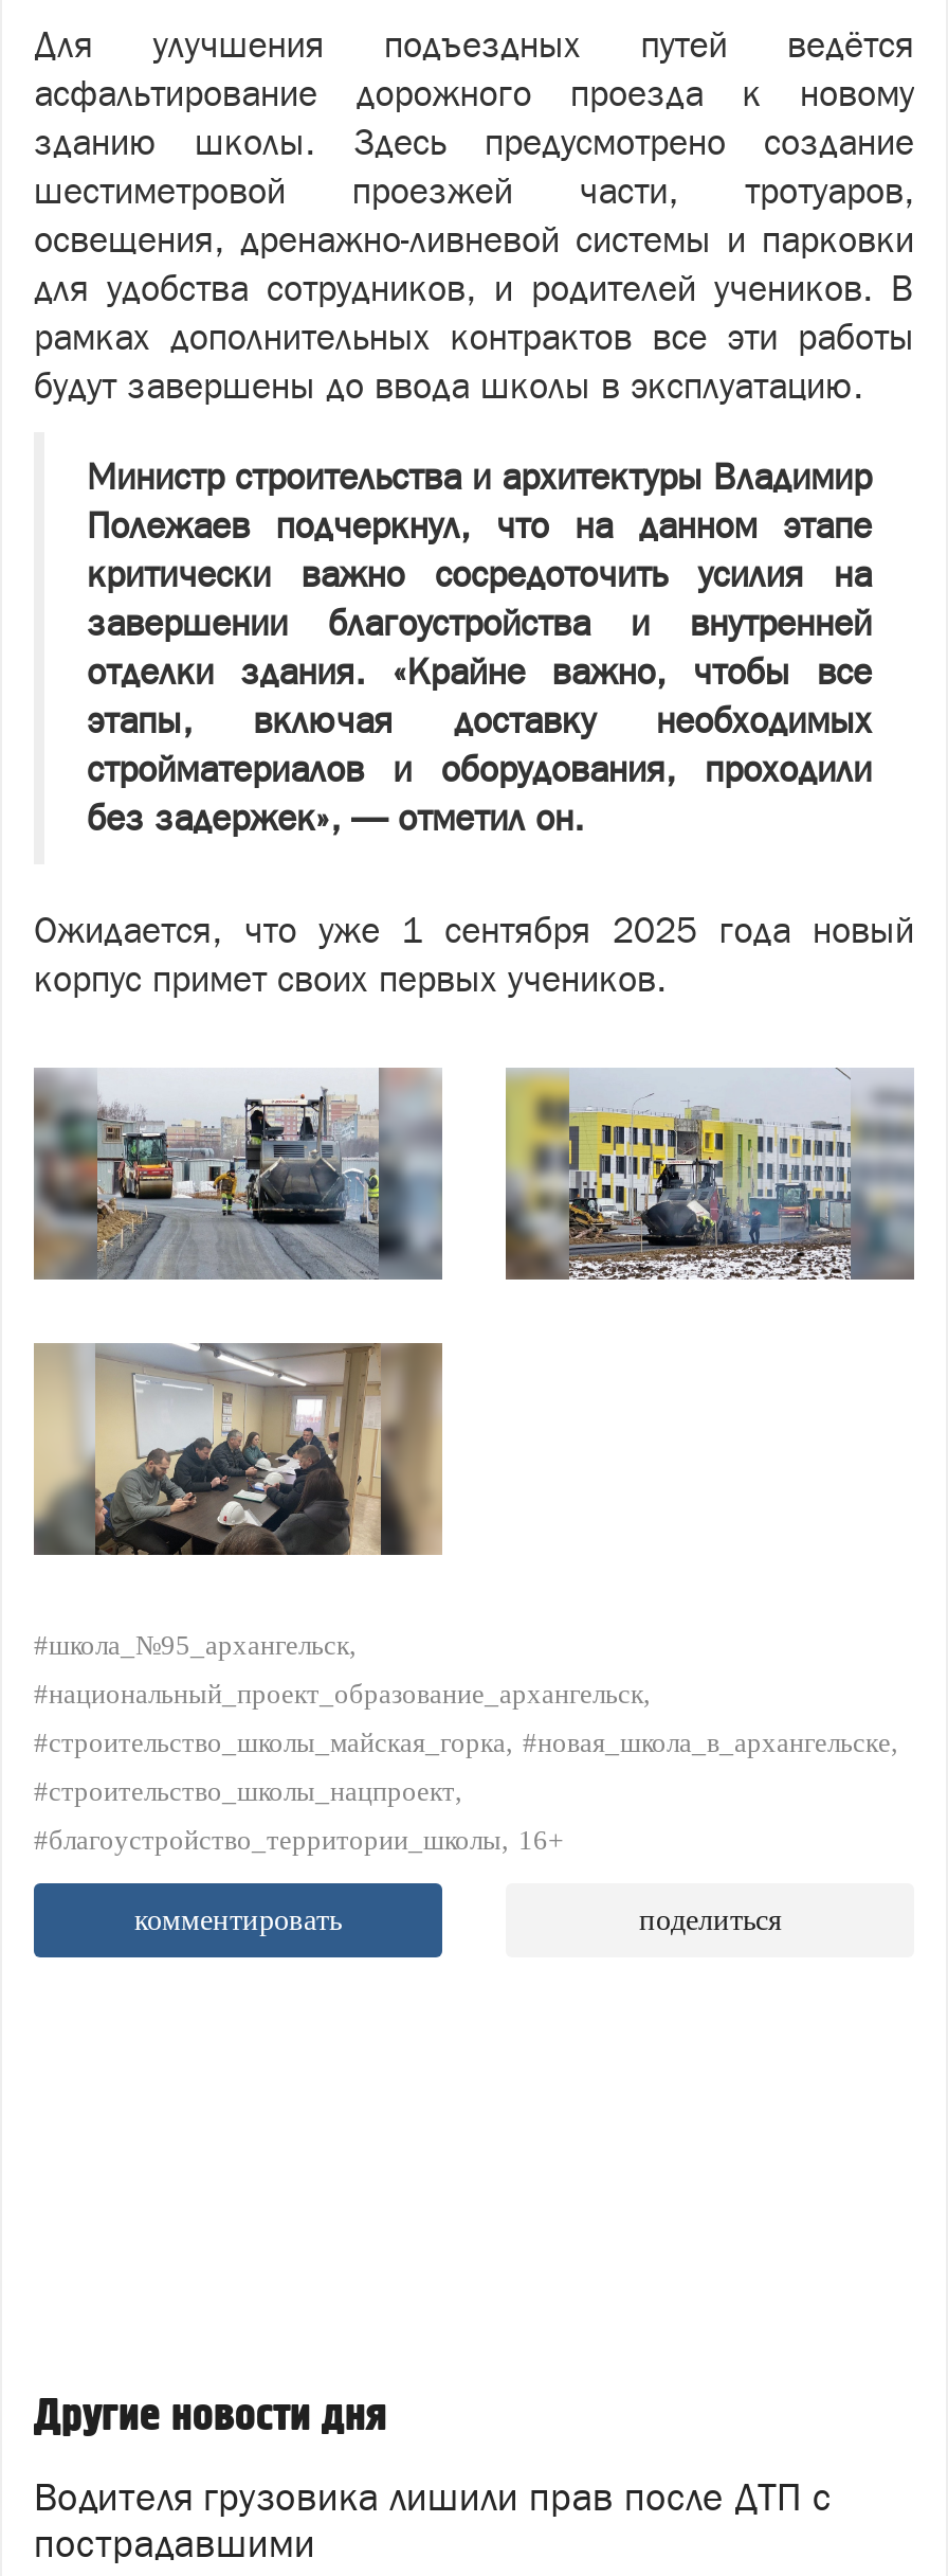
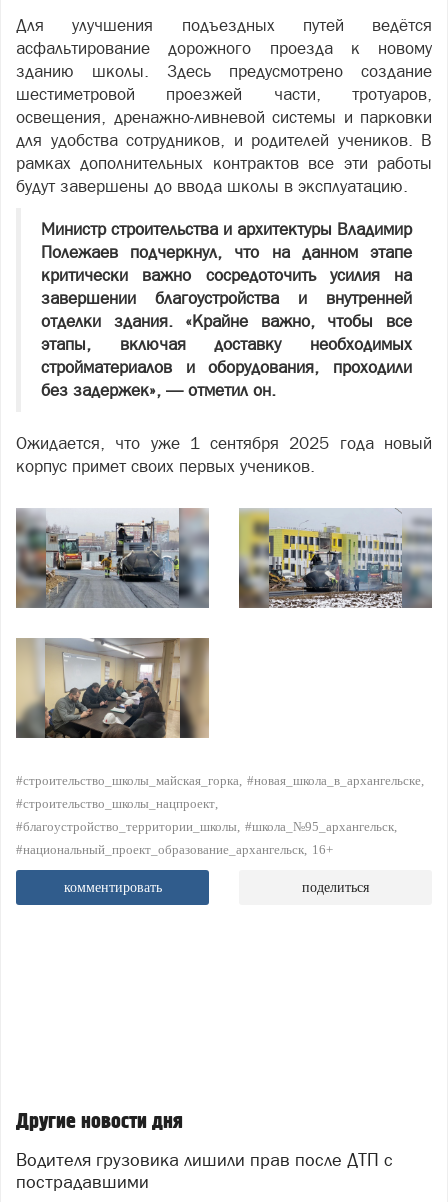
- #школа_№95_архангельск
- #национальный_проект_образование_архангельск

moved up: #строительство_школы_майская_горка #новая_школа_в_архангельске | #строительство_школы_нацпроект

- #благоустройство_территории_школы 16+
+ #благоустройство_территории_школы #школа_№95_архангельск
+ #национальный_проект_образование_архангельск 16+
